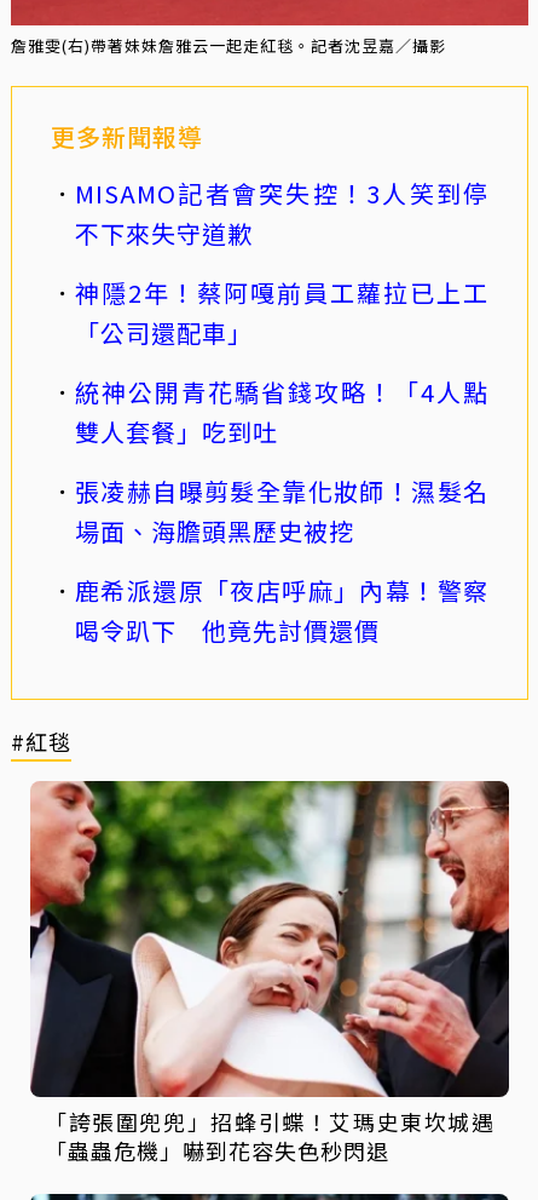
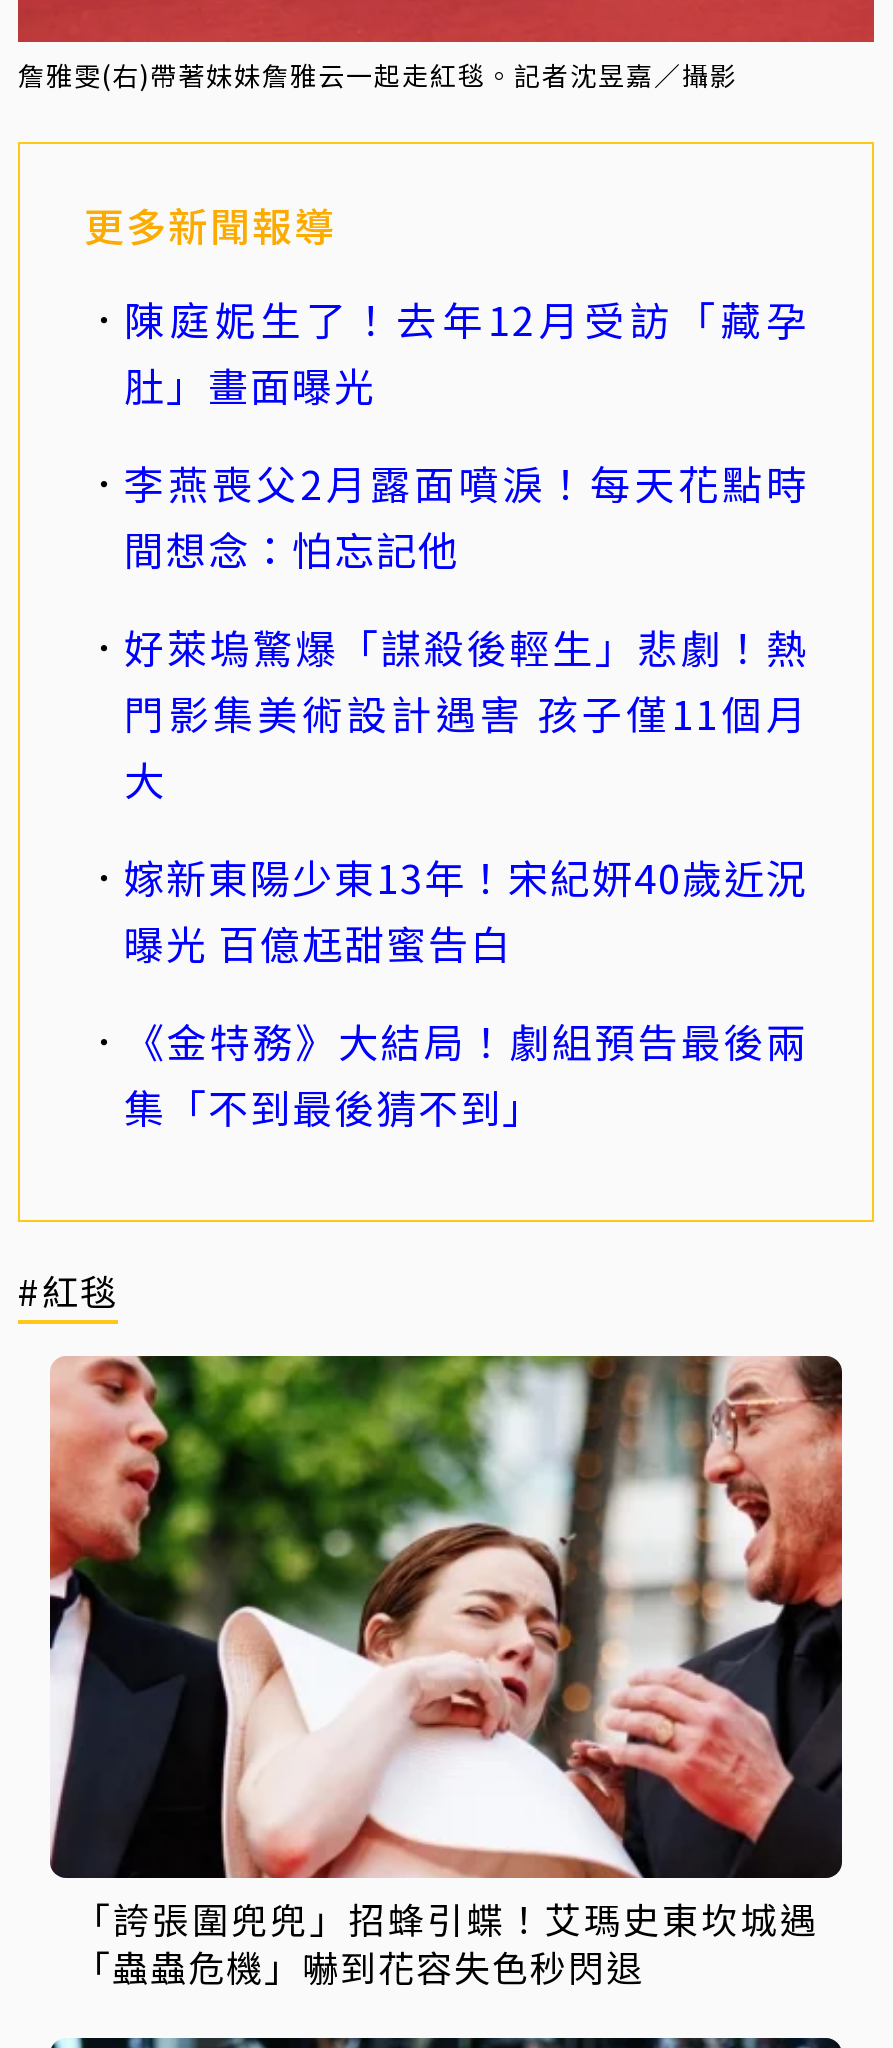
- MISAMO記者會突失控！3人笑到停
- 不下來失守道歉
+ 陳庭妮生了！去年12月受訪「藏孕
+ 肚」畫面曝光

- 神隱2年！蔡阿嘎前員工蘿拉已上工
- 「公司還配車」
+ 李燕喪父2月露面噴淚！每天花點時
+ 間想念：怕忘記他

- 統神公開青花驕省錢攻略！「4人點
- 雙人套餐」吃到吐
+ 好萊塢驚爆「謀殺後輕生」悲劇！熱
+ 門影集美術設計遇害 孩子僅11個月
+ 大

- 張凌赫自曝剪髮全靠化妝師！濕髮名
- 場面、海膽頭黑歷史被挖
+ 嫁新東陽少東13年！宋紀妍40歲近況
+ 曝光 百億尪甜蜜告白

- 鹿希派還原「夜店呼麻」內幕！警察
- 喝令趴下 他竟先討價還價
+ 《金特務》大結局！劇組預告最後兩
+ 集「不到最後猜不到」
